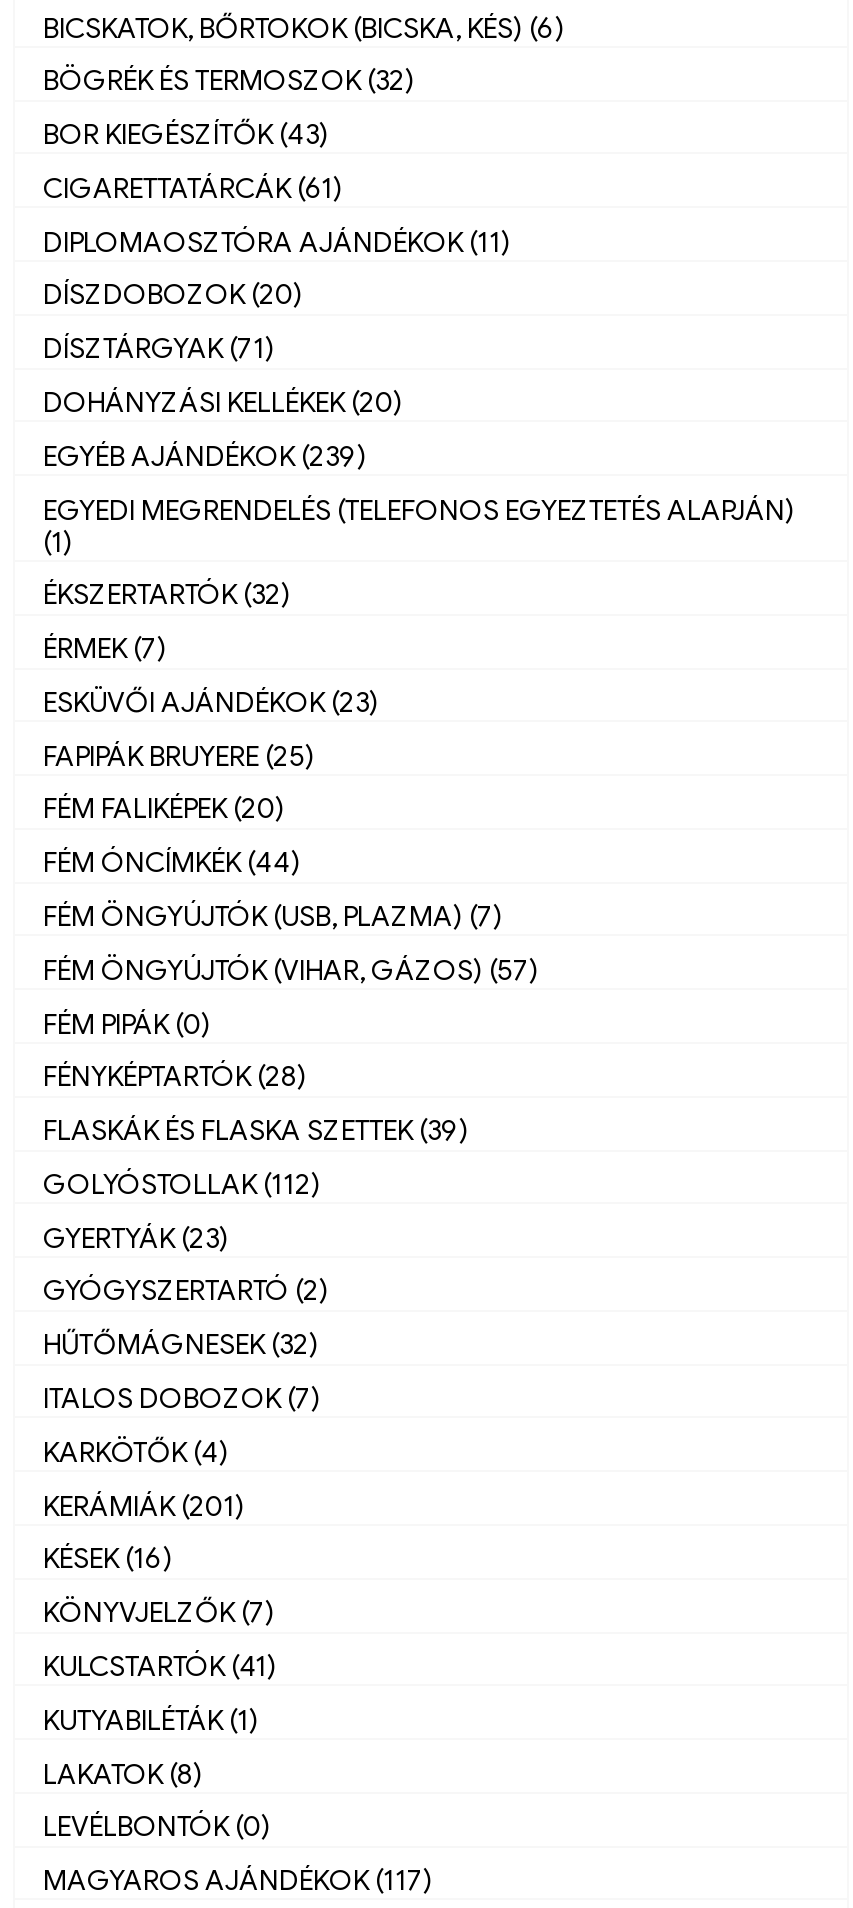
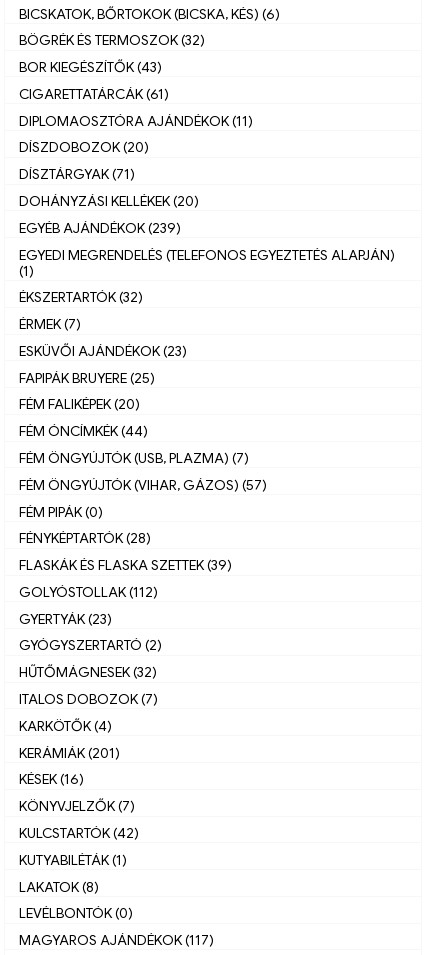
- KULCSTARTÓK (41)
+ KULCSTARTÓK (42)
